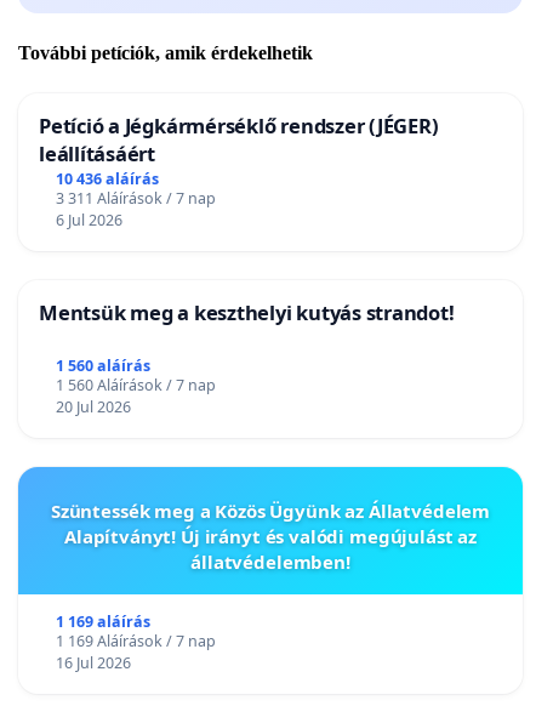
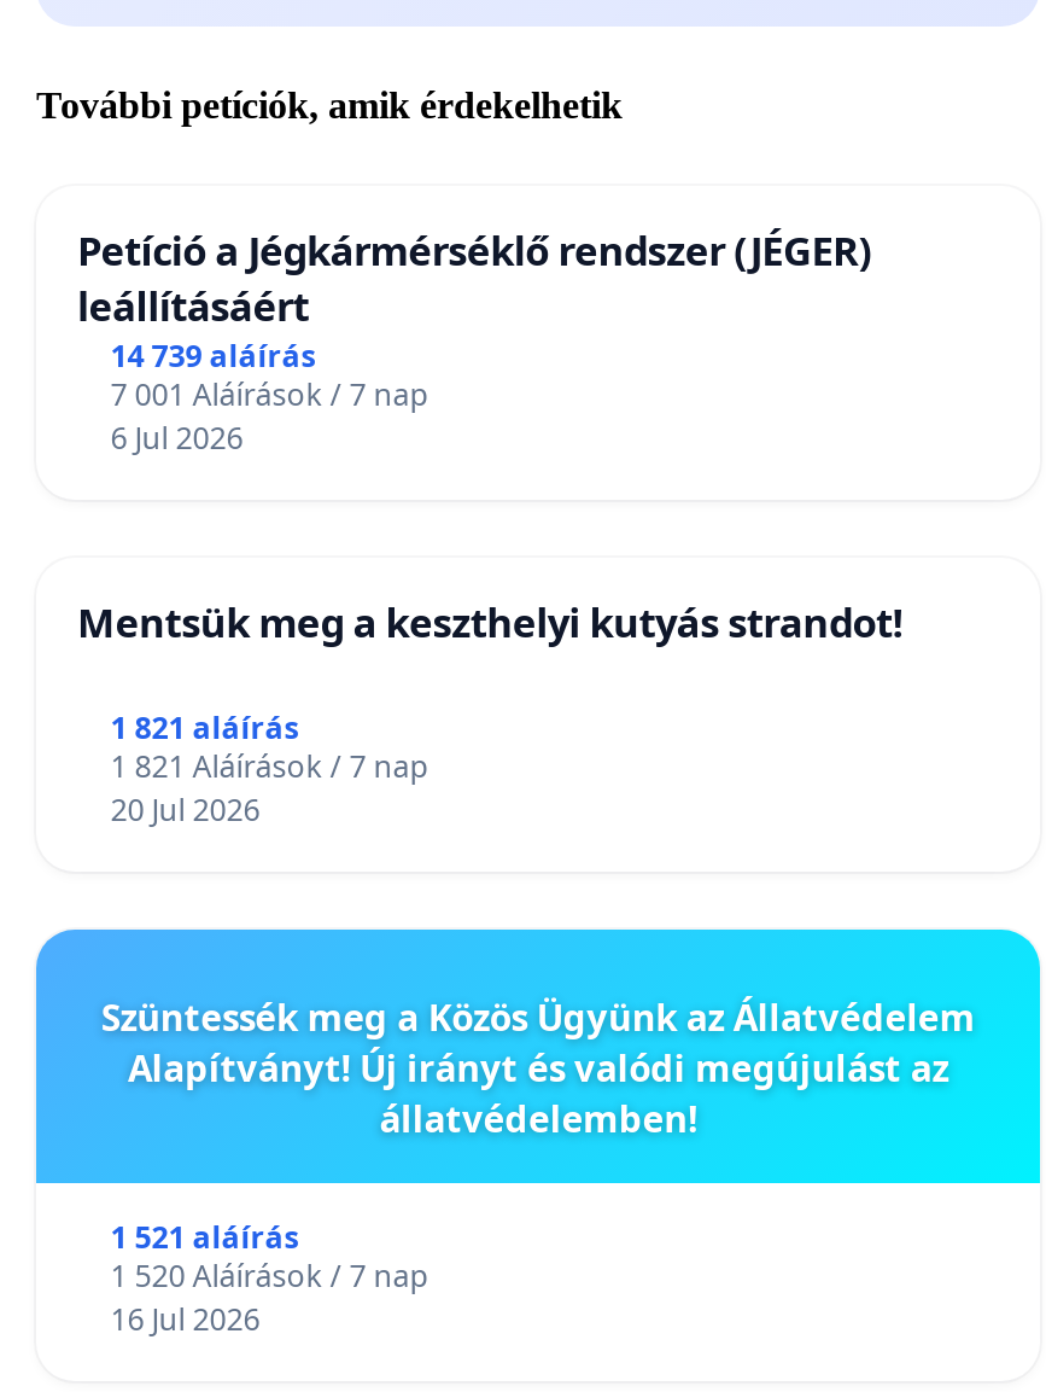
- 10 436 aláírás
+ 14 739 aláírás

- 3 311 Aláírások / 7 nap
+ 7 001 Aláírások / 7 nap

- 1 560 aláírás
+ 1 821 aláírás

- 1 560 Aláírások / 7 nap
+ 1 821 Aláírások / 7 nap

- 1 169 aláírás
+ 1 521 aláírás

- 1 169 Aláírások / 7 nap
+ 1 520 Aláírások / 7 nap
